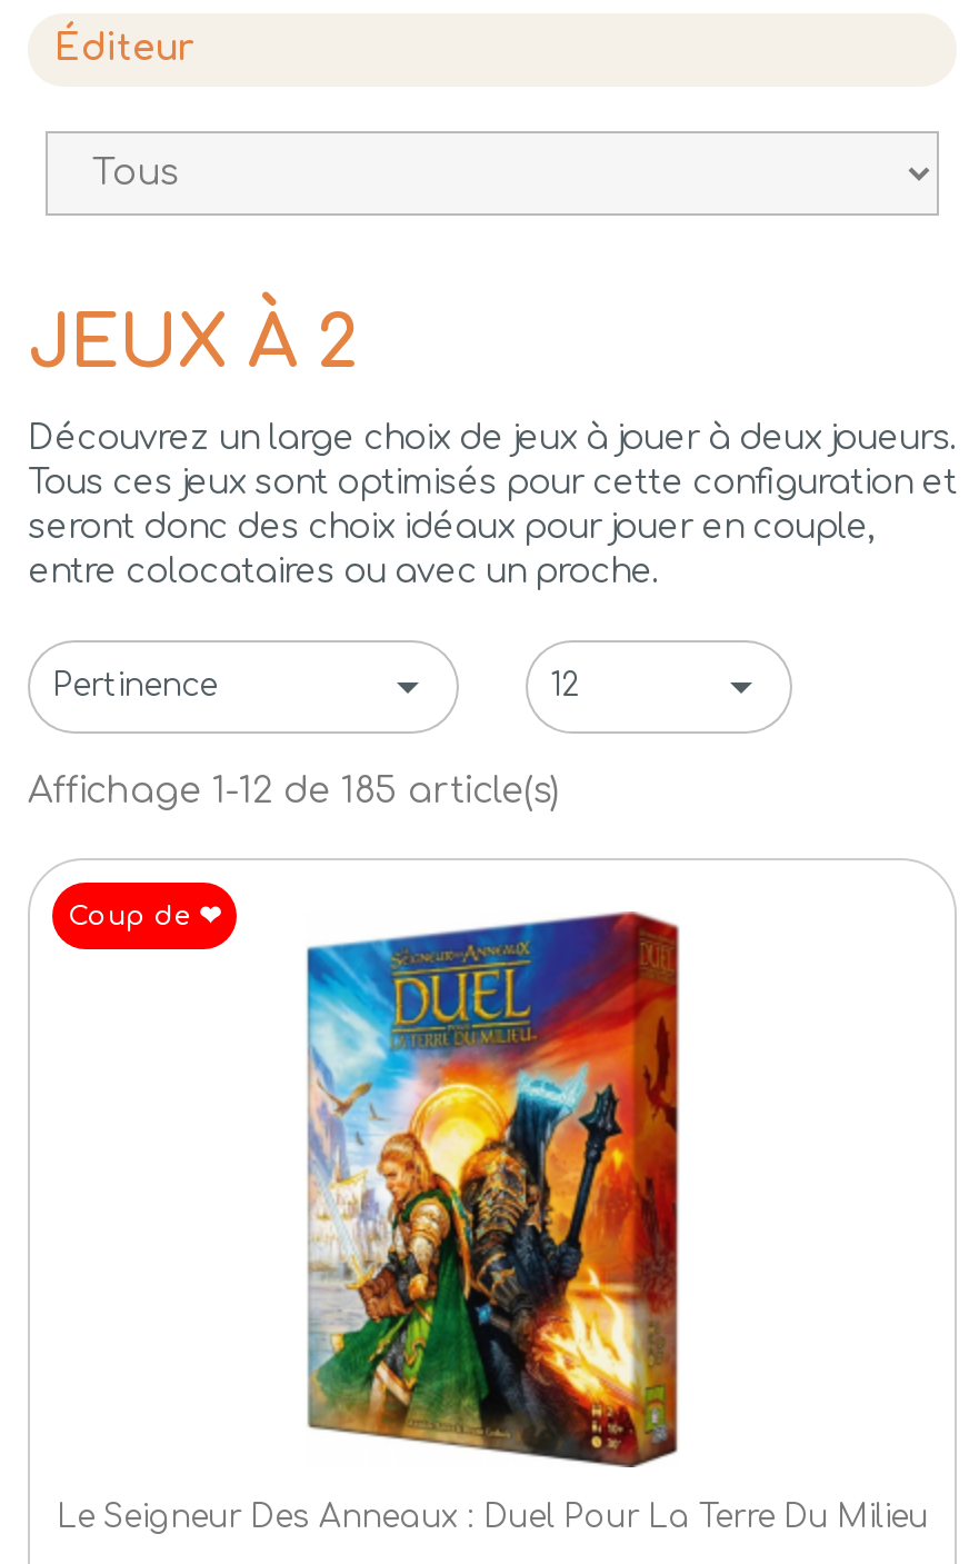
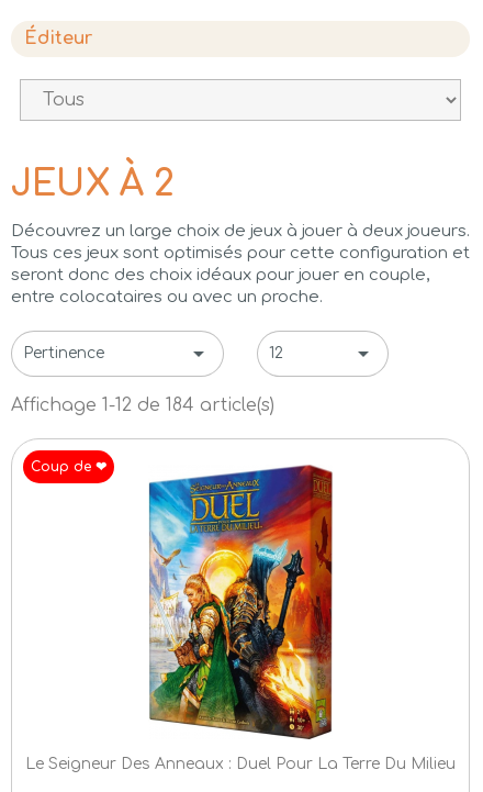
- Affichage 1-12 de 185 article(s)
+ Affichage 1-12 de 184 article(s)
